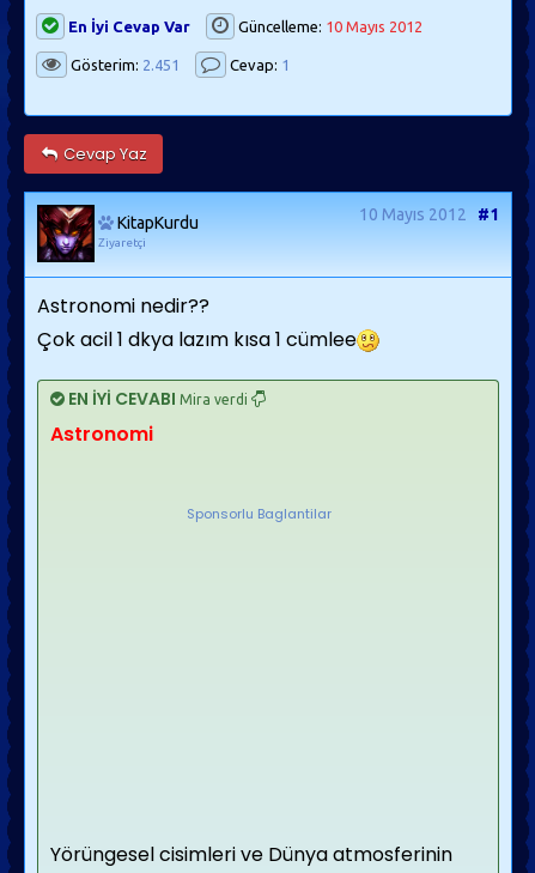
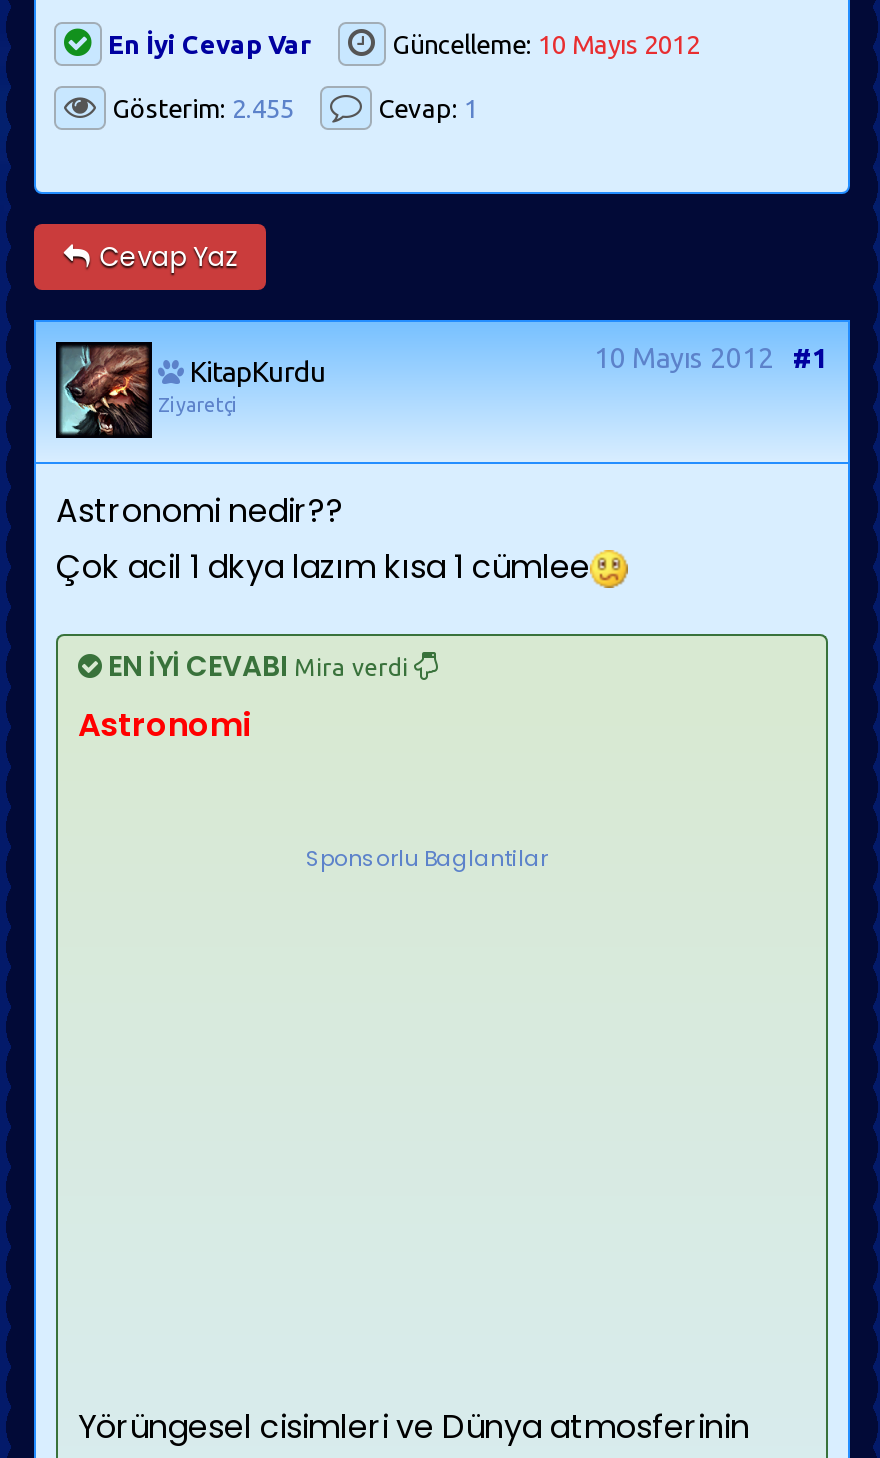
- Gösterim: 2.451
+ Gösterim: 2.455

- [image]
+ [image]
